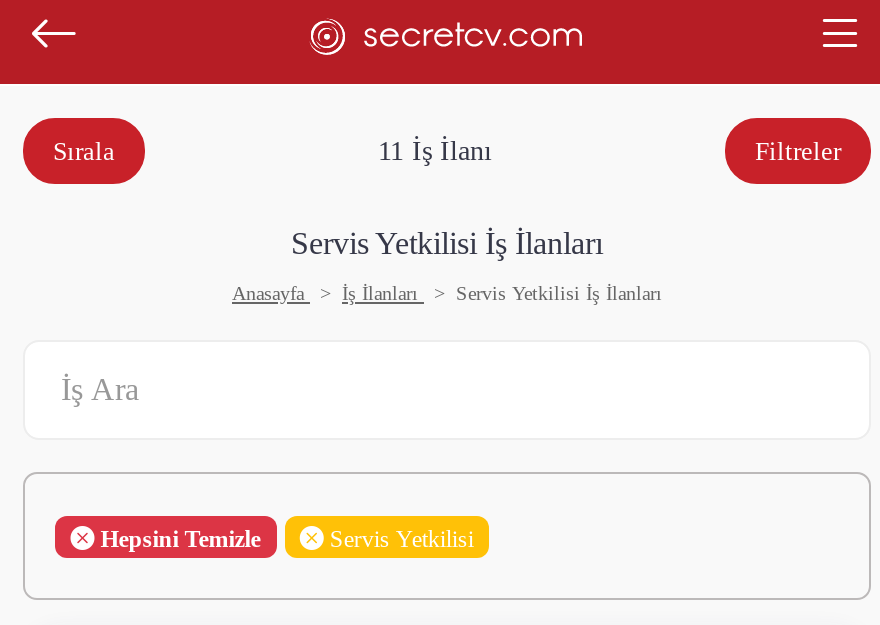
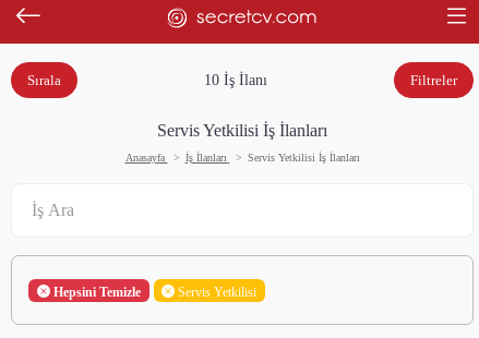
- 11 İş İlanı
+ 10 İş İlanı
